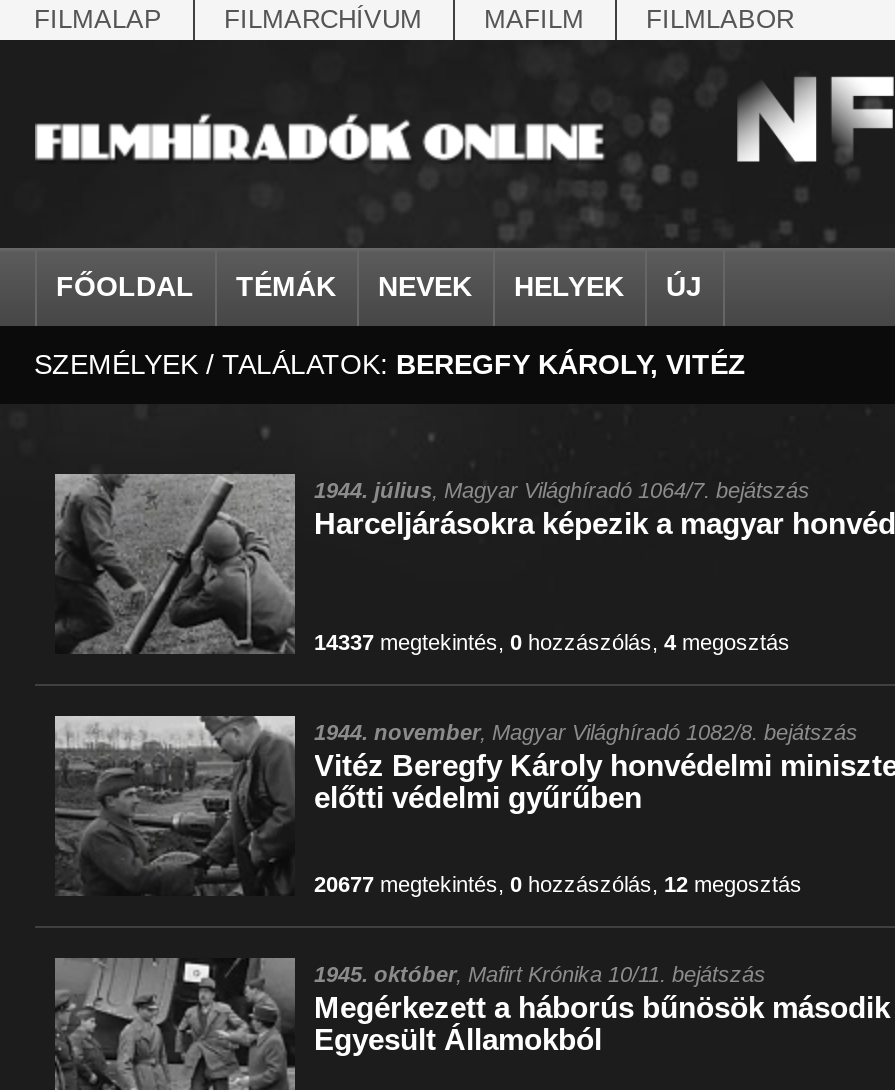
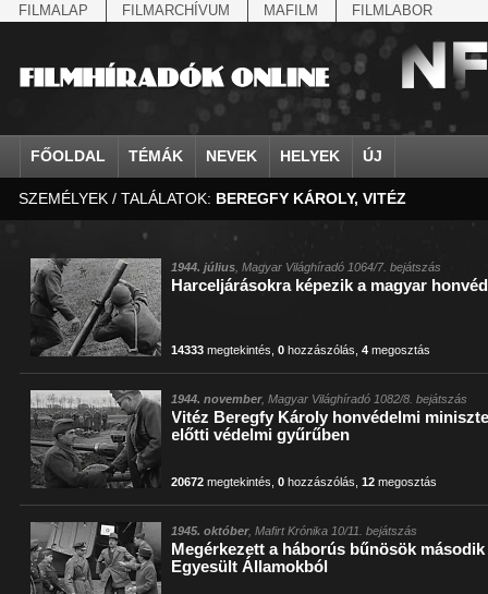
- 14337 megtekintés, 0 hozzászólás, 4 megosztás
+ 14333 megtekintés, 0 hozzászólás, 4 megosztás

- 20677 megtekintés, 0 hozzászólás, 12 megosztás
+ 20672 megtekintés, 0 hozzászólás, 12 megosztás
